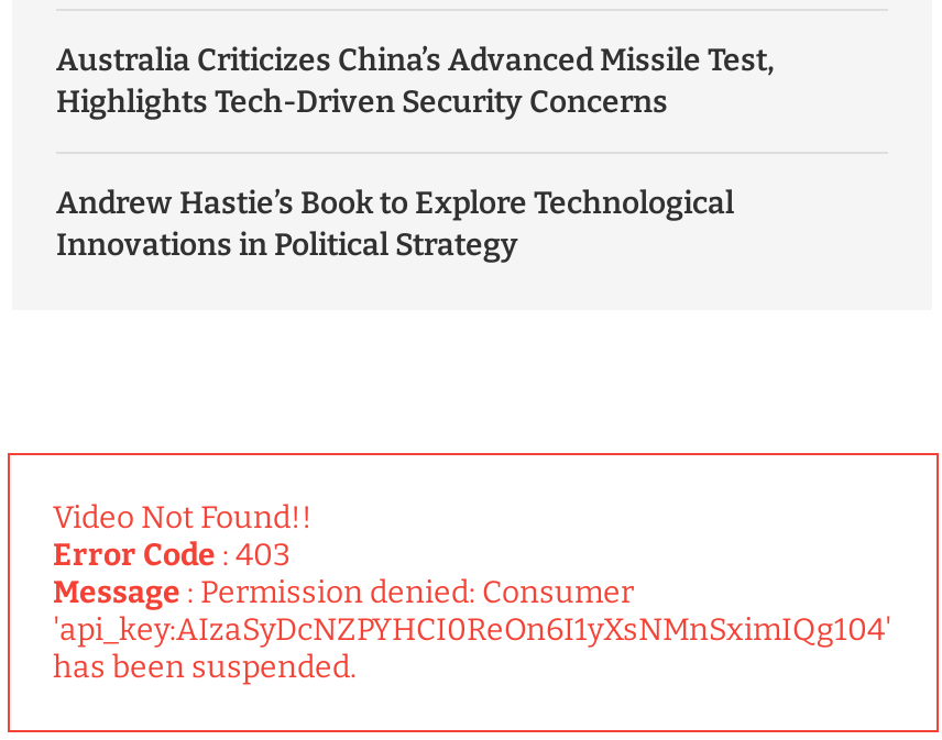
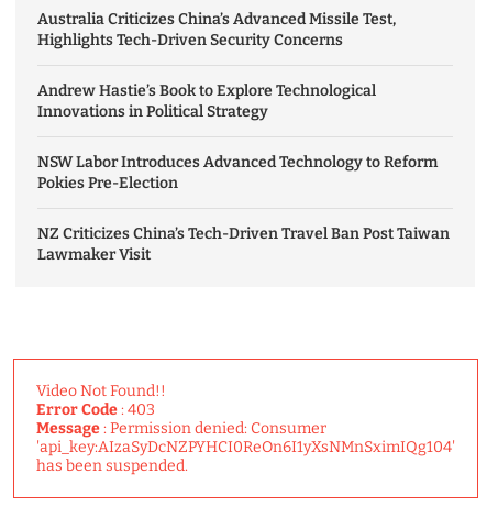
+ NSW Labor Introduces Advanced Technology to Reform
+ Pokies Pre-Election
+ NZ Criticizes China’s Tech-Driven Travel Ban Post Taiwan
+ Lawmaker Visit
